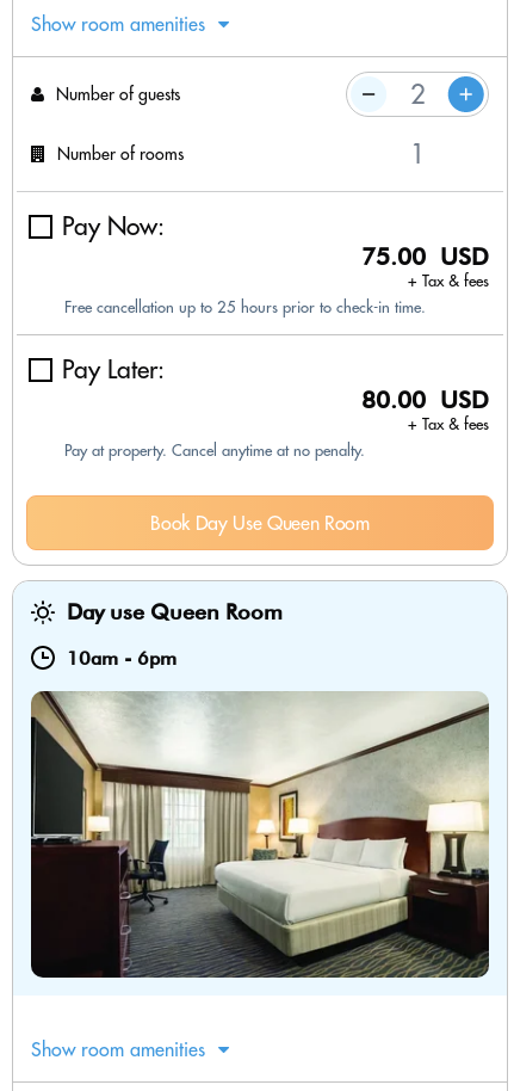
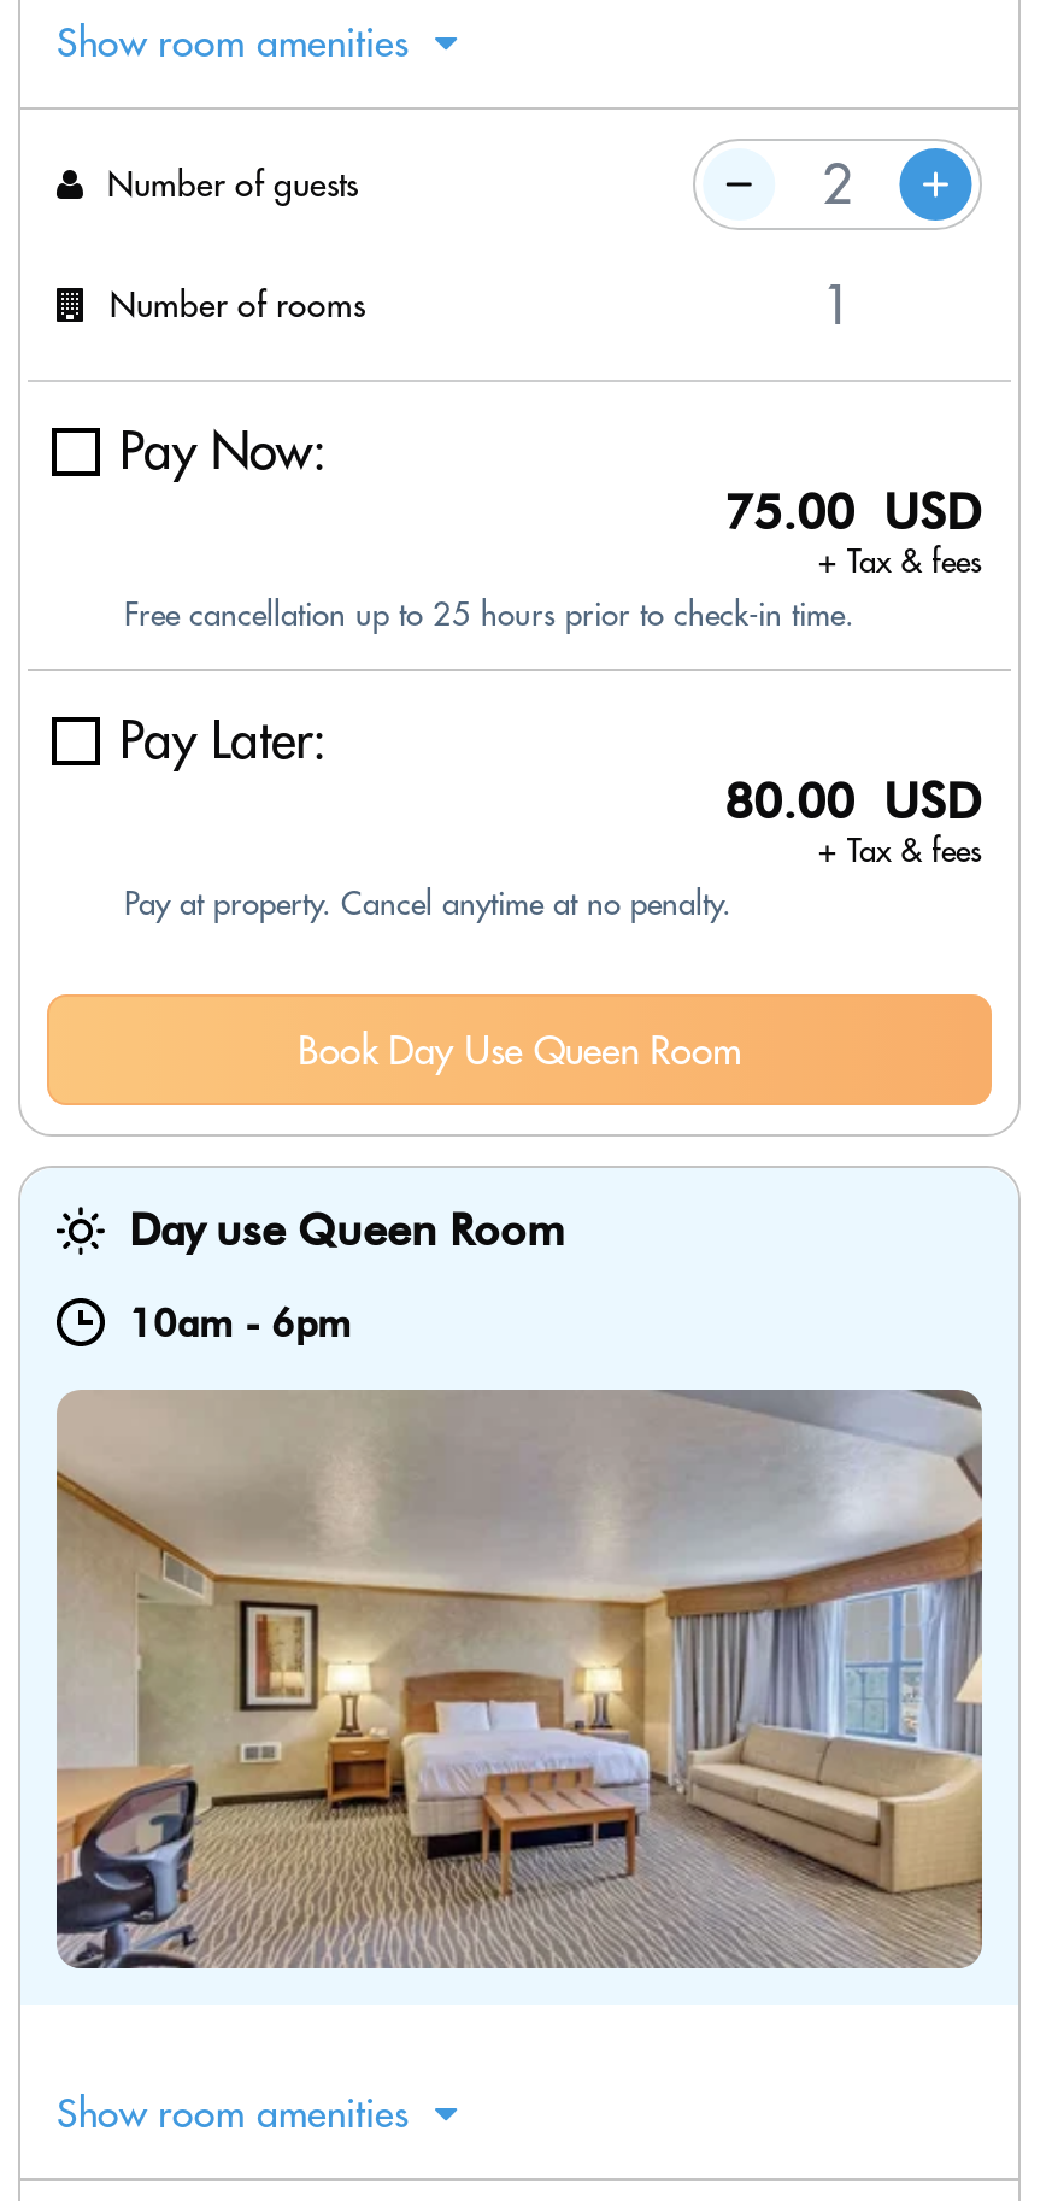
- [image]
+ [image]
